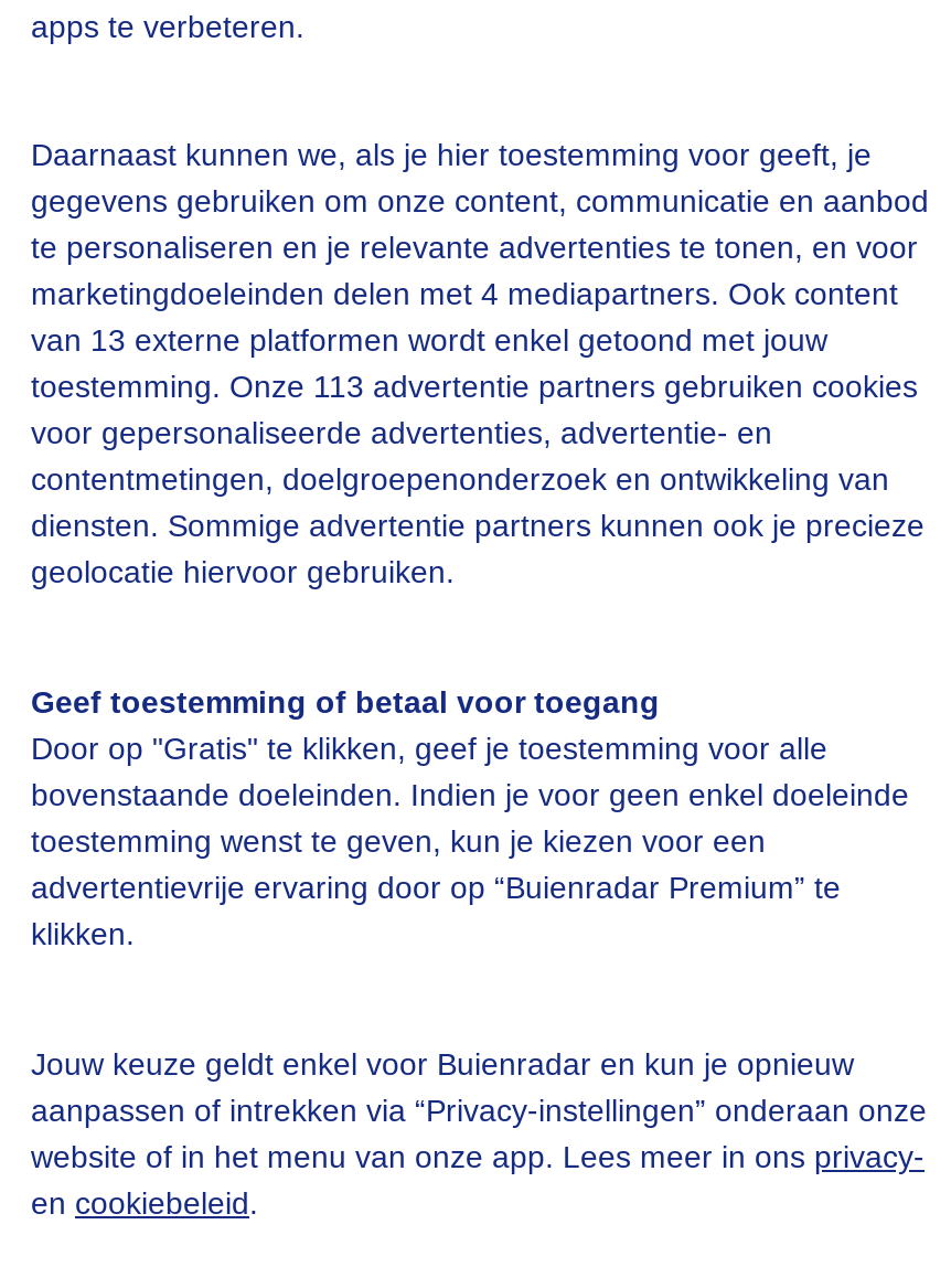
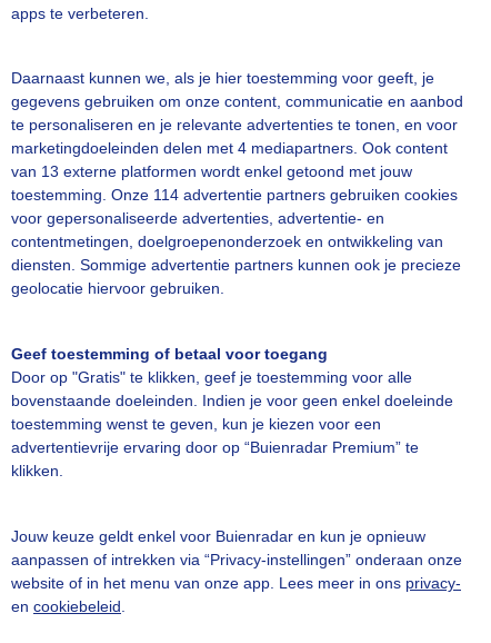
- toestemming. Onze 113 advertentie partners gebruiken cookies
+ toestemming. Onze 114 advertentie partners gebruiken cookies
